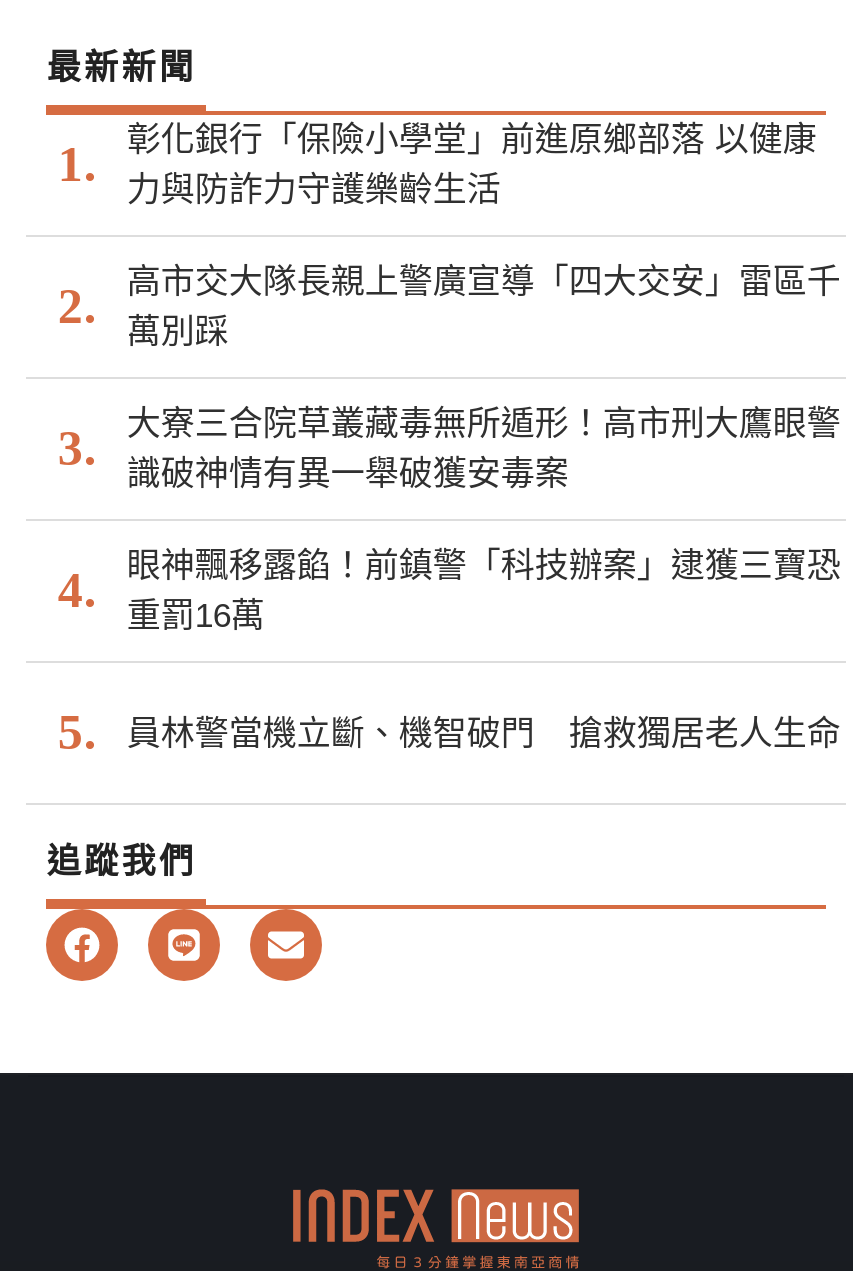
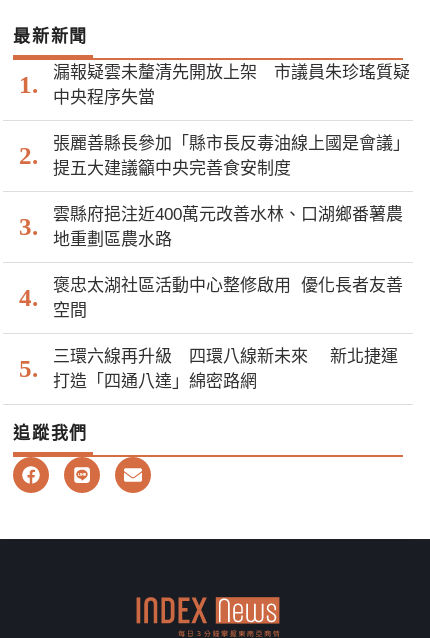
- 彰化銀行「保險小學堂」前進原鄉部落 以健康
- 力與防詐力守護樂齡生活
+ 漏報疑雲未釐清先開放上架 市議員朱珍瑤質疑
+ 中央程序失當

- 高市交大隊長親上警廣宣導「四大交安」雷區千
- 萬別踩
+ 張麗善縣長參加「縣市長反毒油線上國是會議」
+ 提五大建議籲中央完善食安制度

- 大寮三合院草叢藏毒無所遁形！高市刑大鷹眼警
- 識破神情有異一舉破獲安毒案
+ 雲縣府挹注近400萬元改善水林、口湖鄉番薯農
+ 地重劃區農水路

- 眼神飄移露餡！前鎮警「科技辦案」逮獲三寶恐
- 重罰16萬
+ 褒忠太湖社區活動中心整修啟用 優化長者友善
+ 空間

- 員林警當機立斷、機智破門 搶救獨居老人生命
+ 三環六線再升級 四環八線新未來 新北捷運
+ 打造「四通八達」綿密路網
